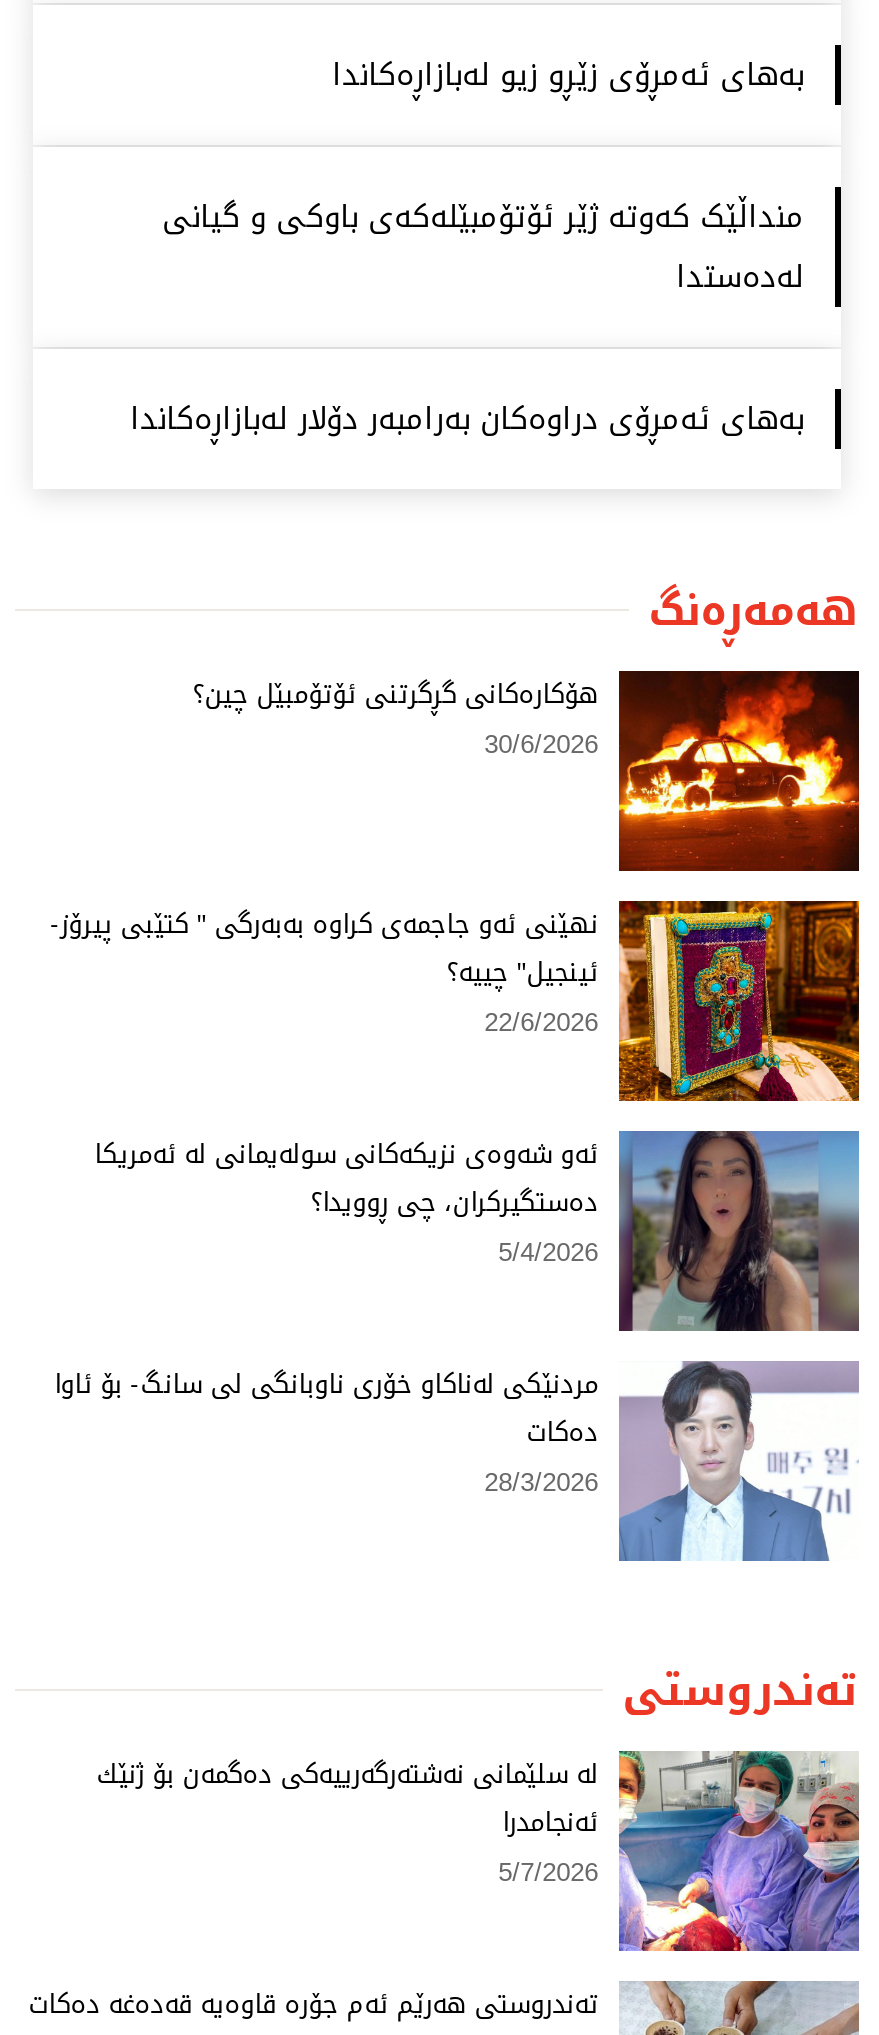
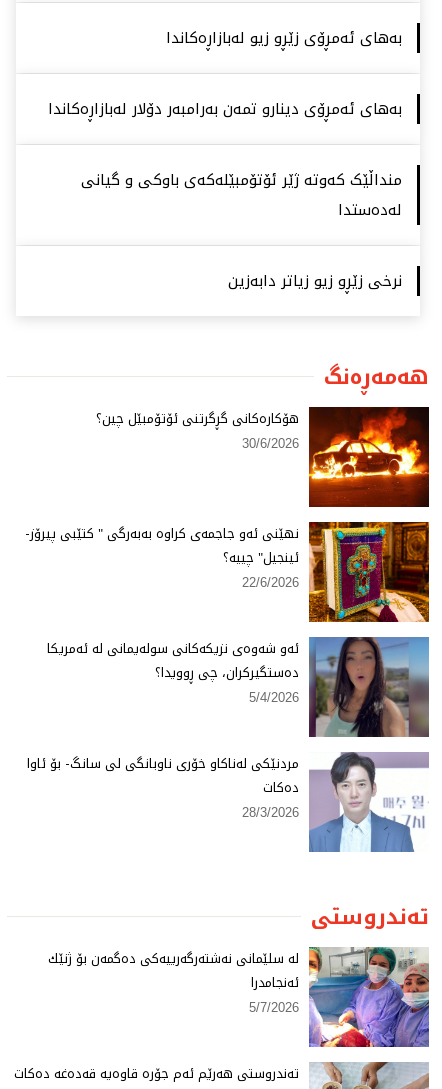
+ بەهای ئەمڕۆی دینارو تمەن بەرامبەر دۆلار لەبازاڕەكاندا

- بەهای ئەمڕۆی دراوەكان بەرامبەر دۆلار لەبازاڕەكاندا
+ نرخی زێڕو زیو زیاتر دابەزین
